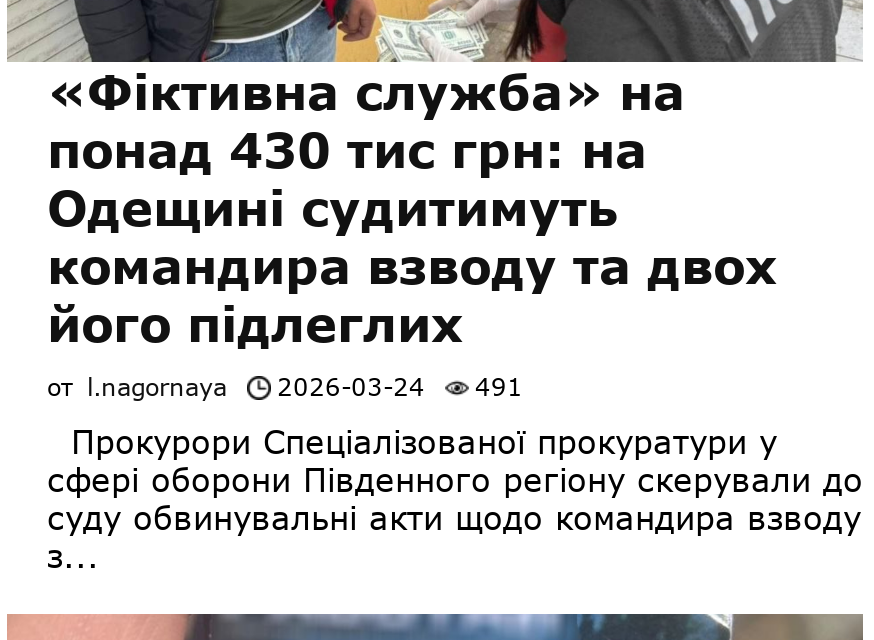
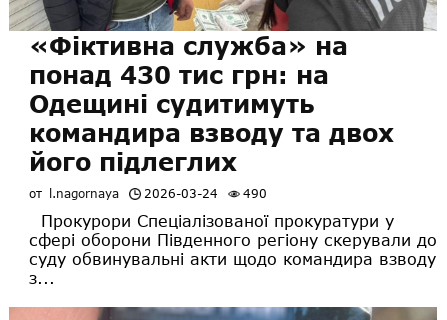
- 491
+ 490
